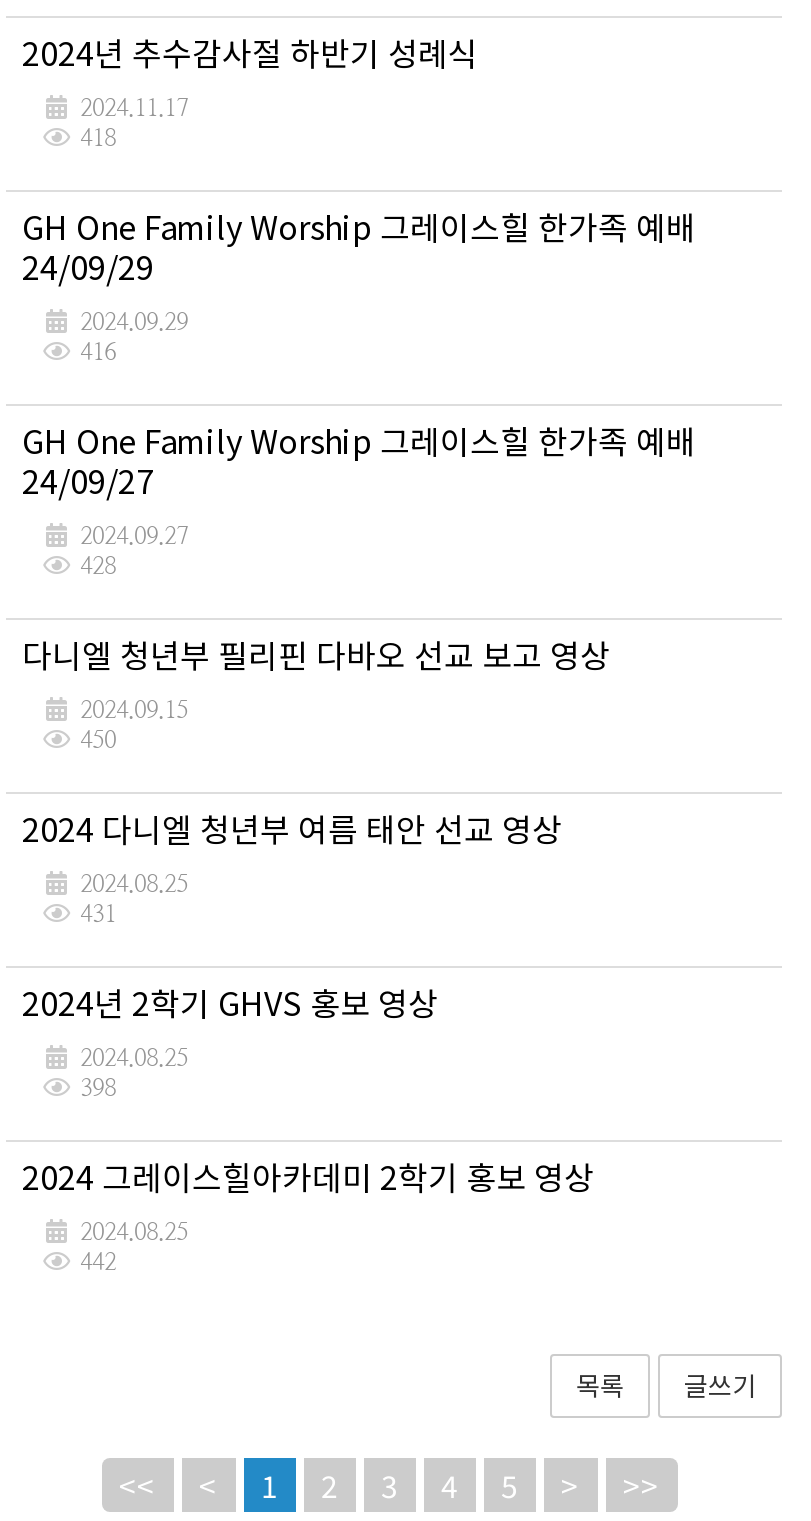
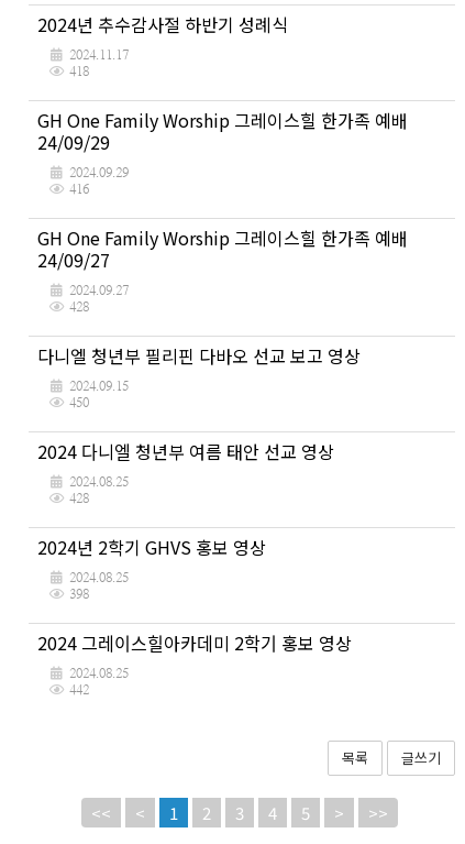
- 431
+ 428
